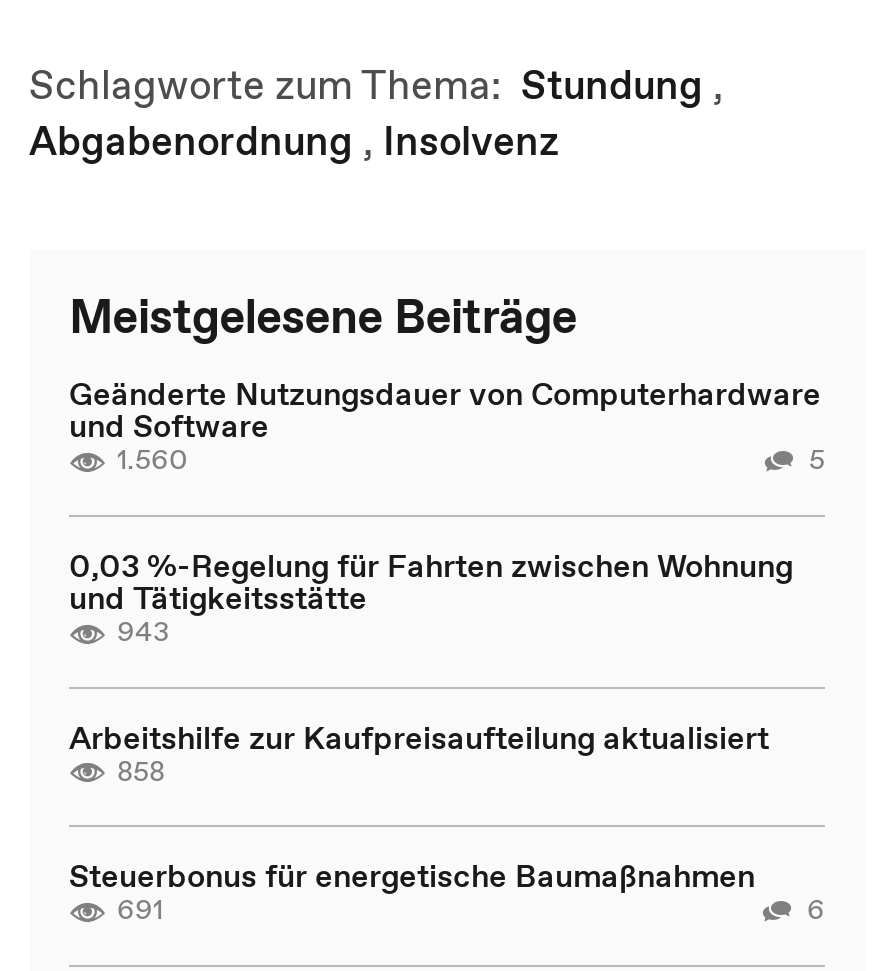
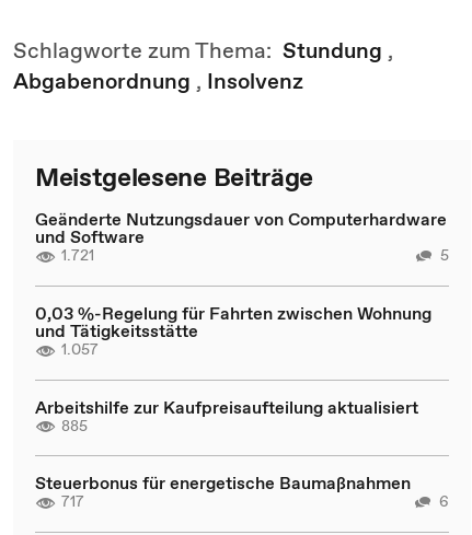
- 1.560
+ 1.721

- 943
+ 1.057

- 858
+ 885

- 691
+ 717
